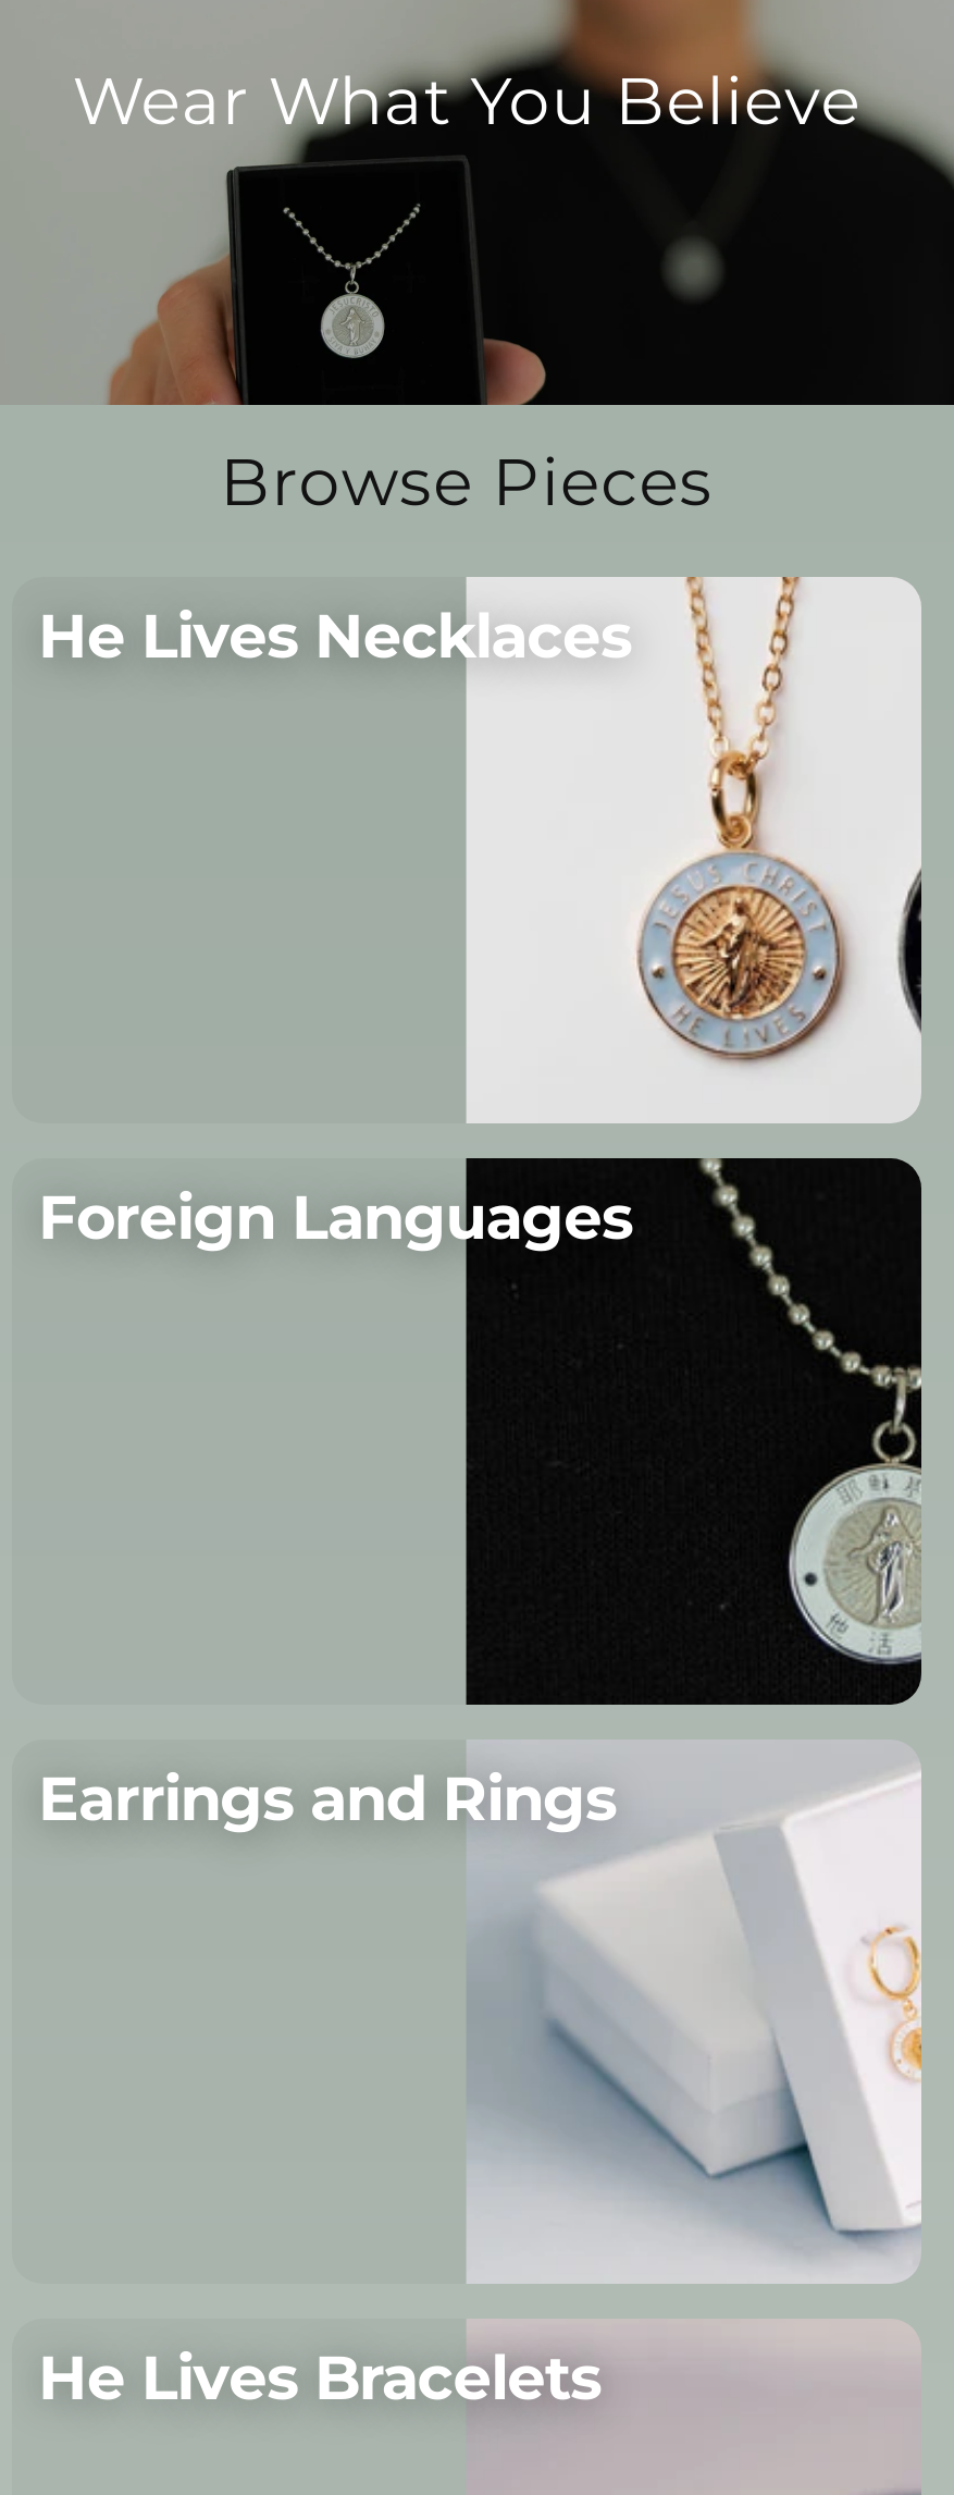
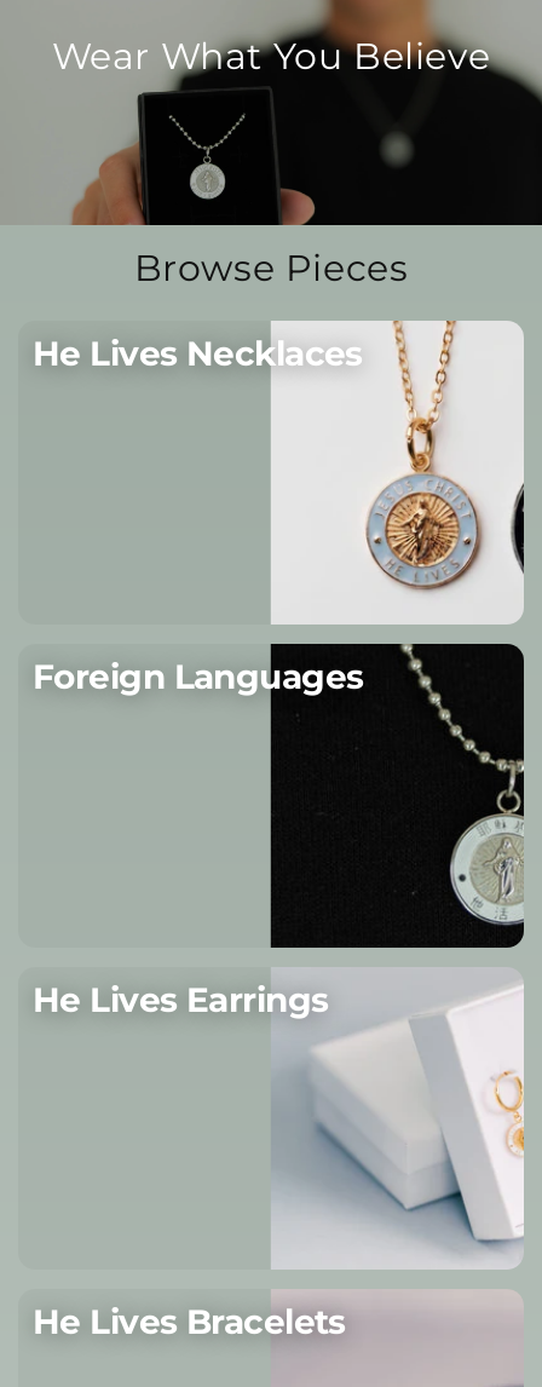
- Earrings and Rings
+ He Lives Earrings
